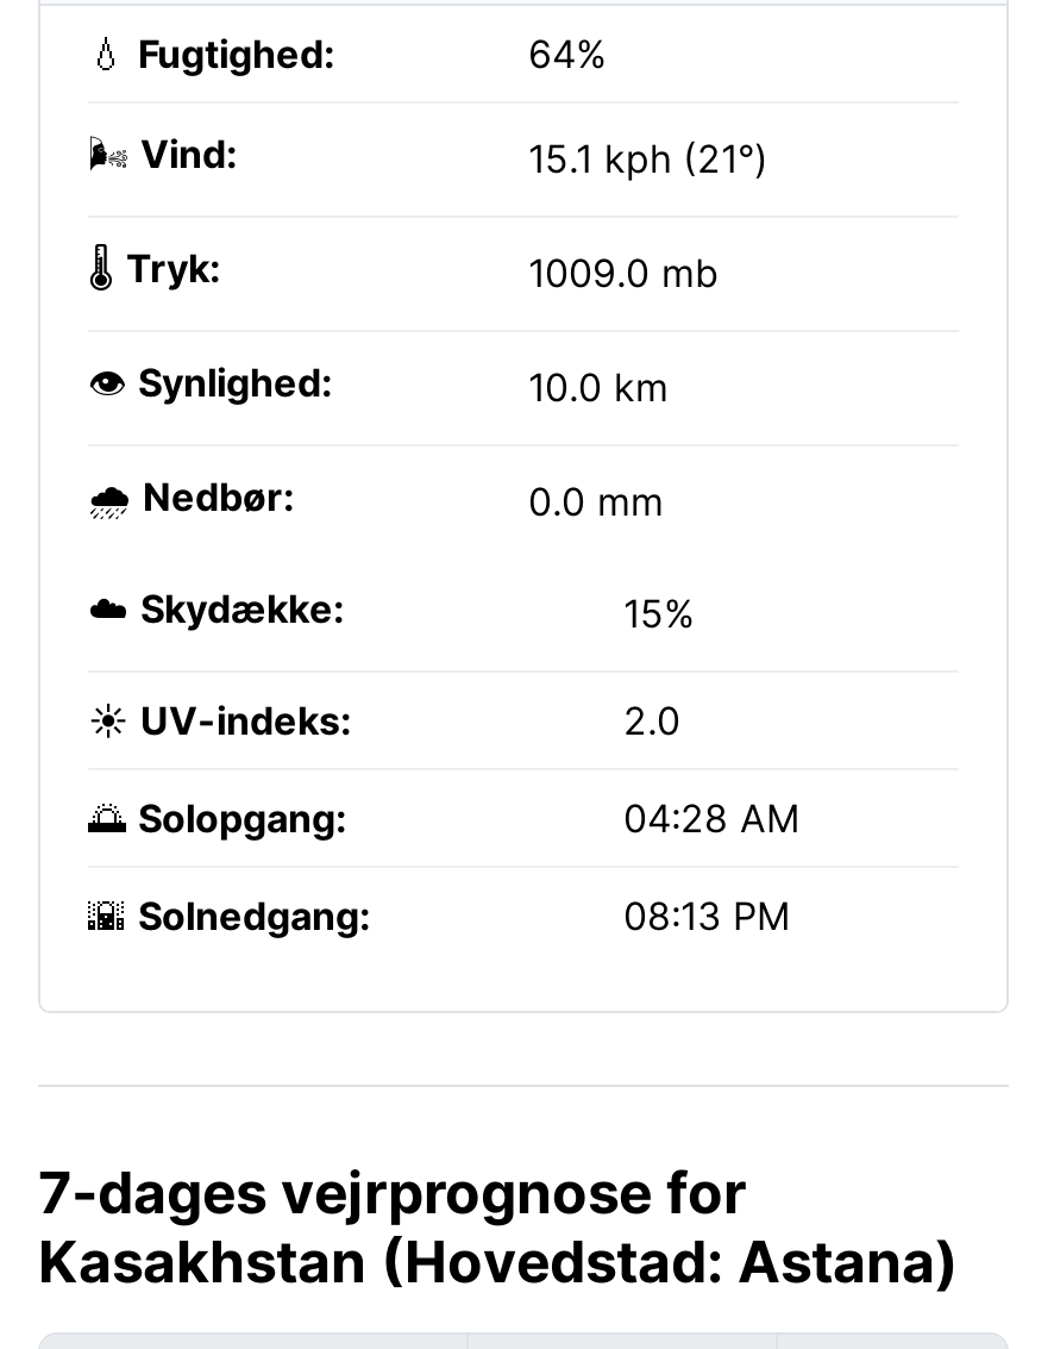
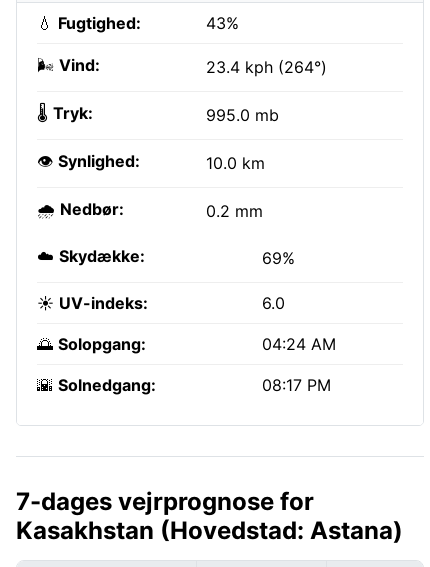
- 64%
+ 43%

- 15.1 kph (21°)
+ 23.4 kph (264°)

- 1009.0 mb
+ 995.0 mb

- 0.0 mm
+ 0.2 mm

- 15%
+ 69%

- 2.0
+ 6.0

- 04:28 AM
+ 04:24 AM

- 08:13 PM
+ 08:17 PM
